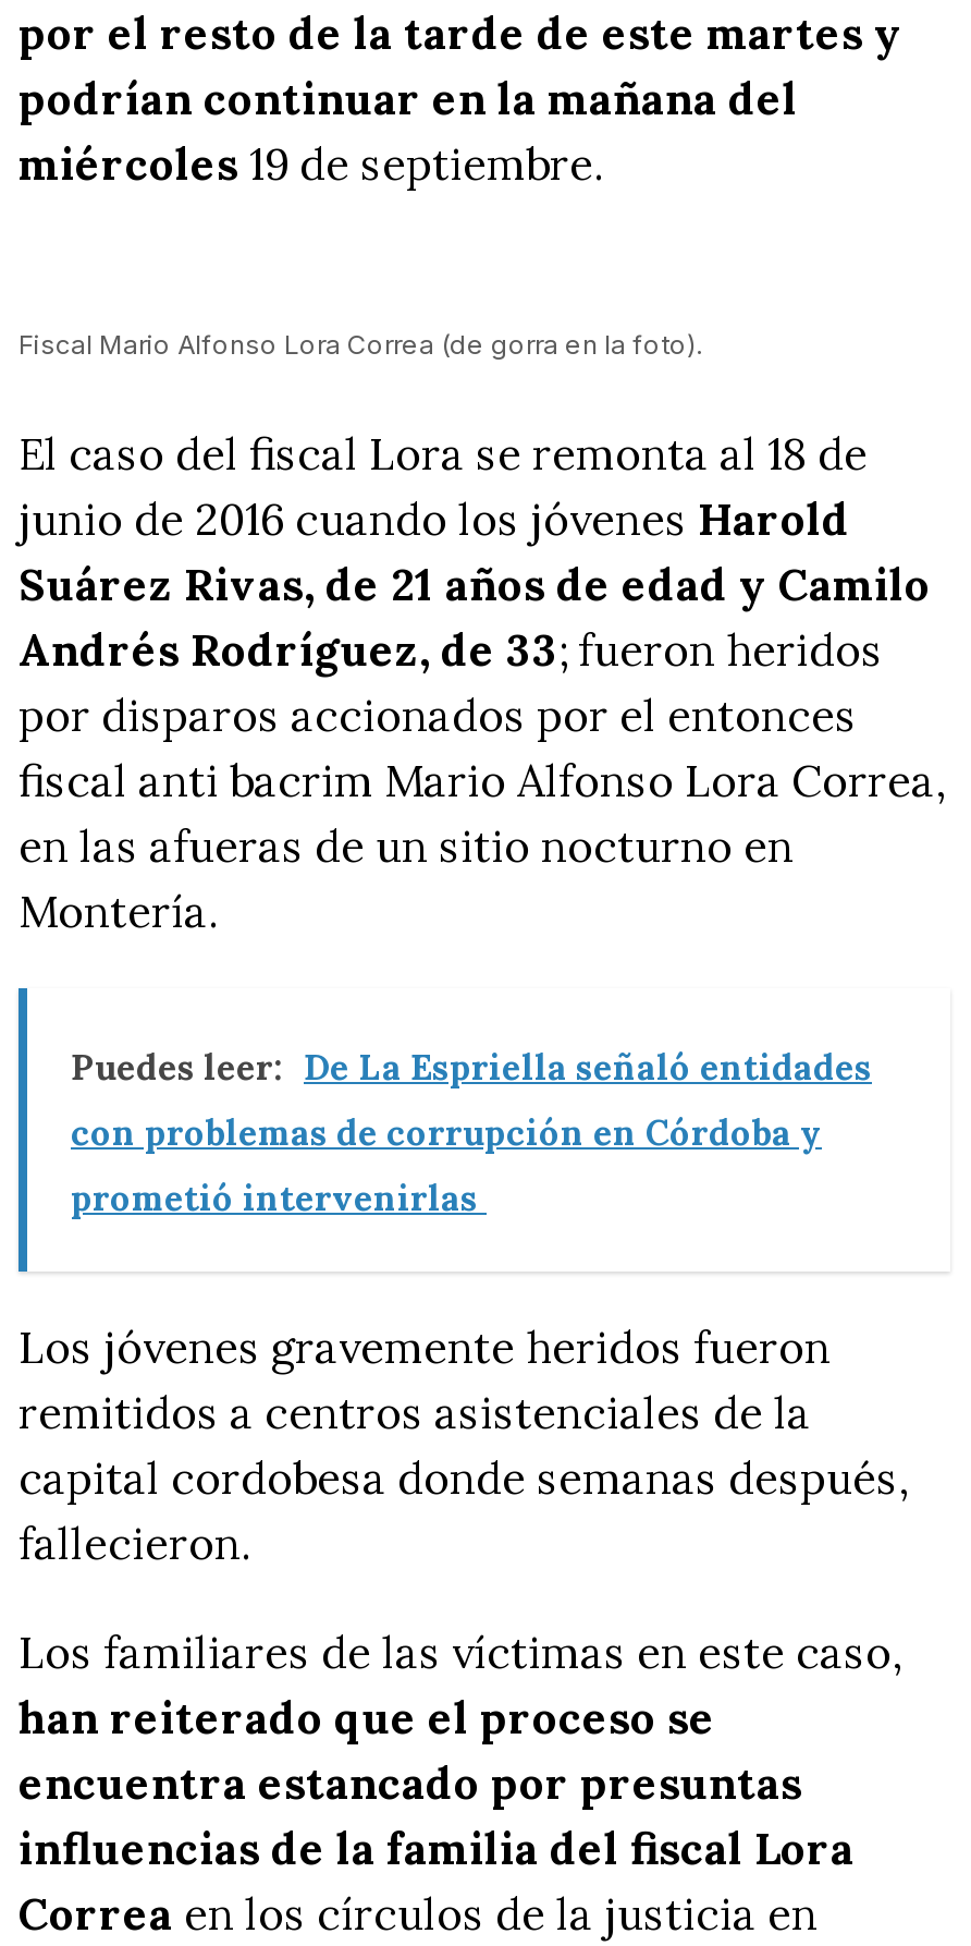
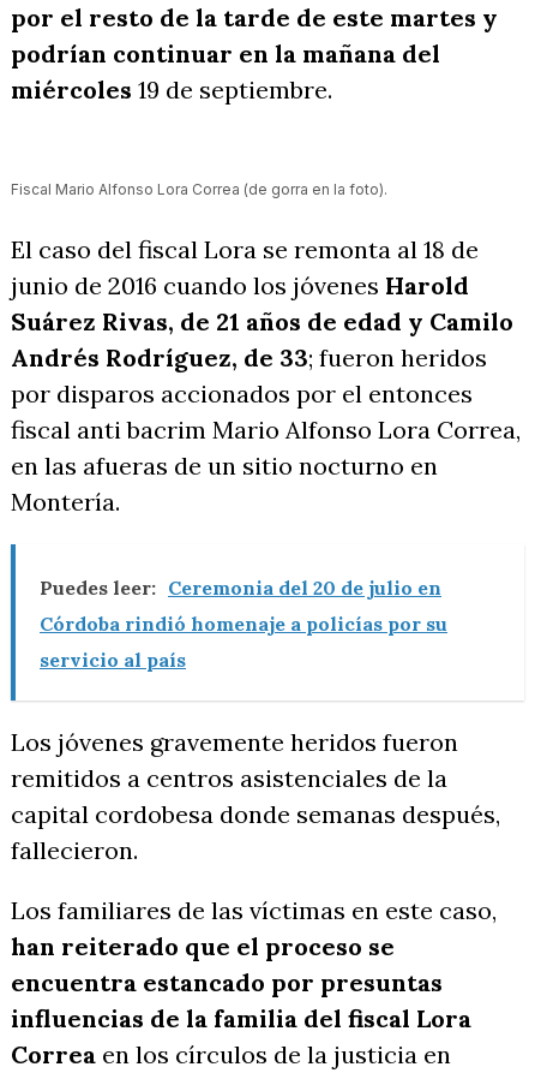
- Puedes leer: De La Espriella señaló entidades
+ Puedes leer: Ceremonia del 20 de julio en

- con problemas de corrupción en Córdoba y
+ Córdoba rindió homenaje a policías por su

- prometió intervenirlas
+ servicio al país
